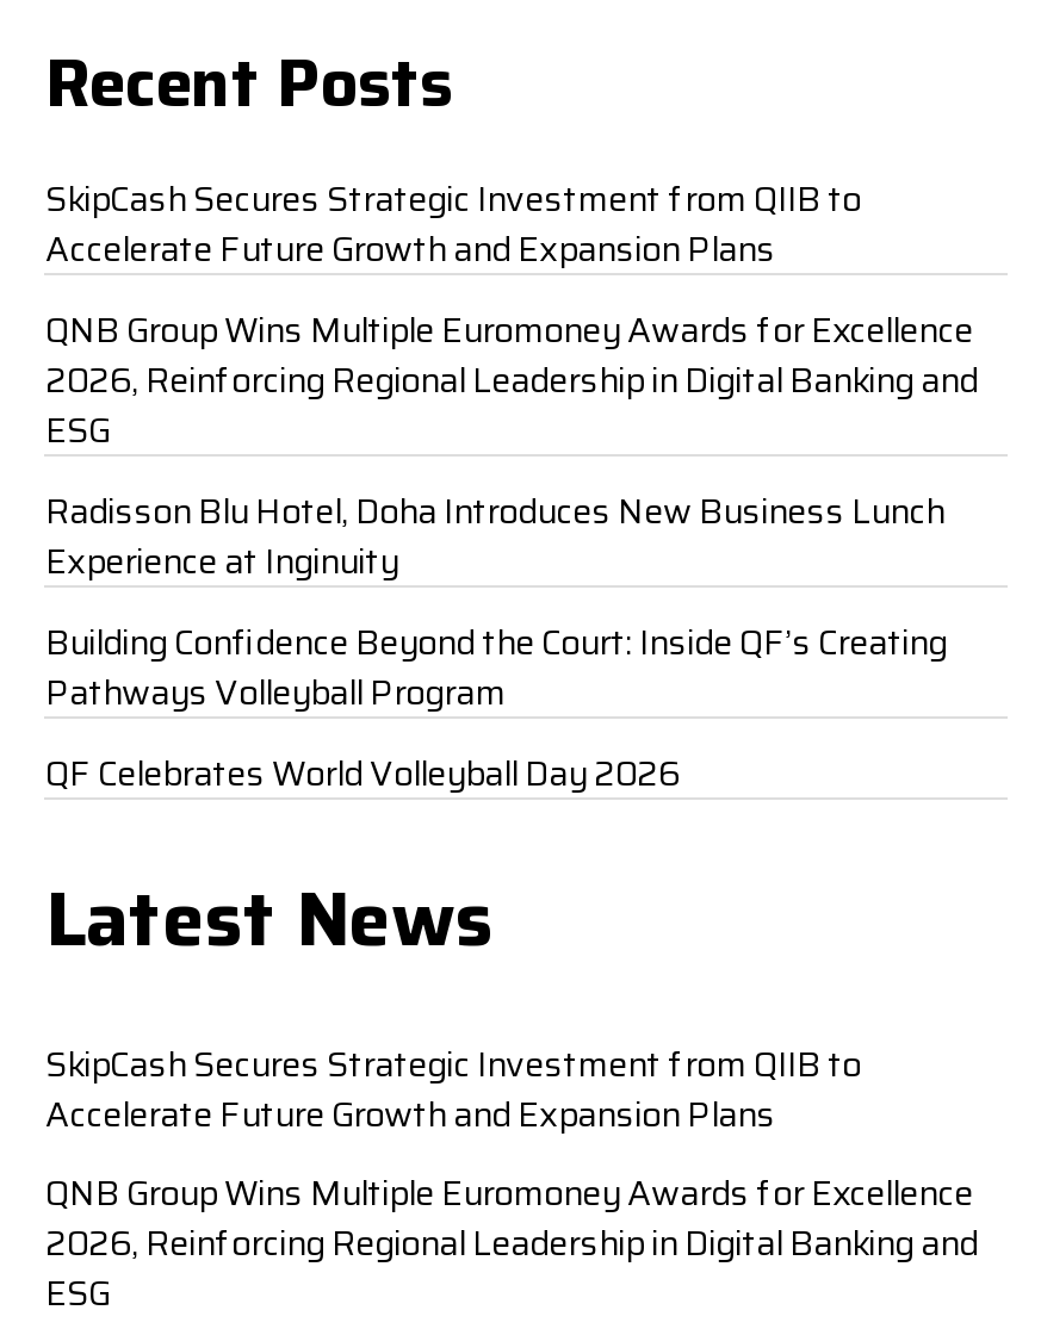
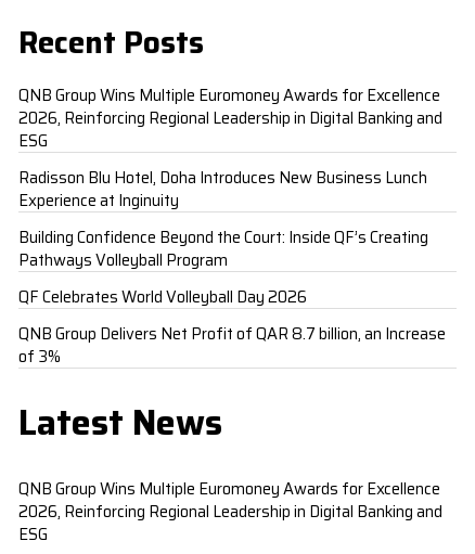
- SkipCash Secures Strategic Investment from QIIB to
- Accelerate Future Growth and Expansion Plans

+ QNB Group Delivers Net Profit of QAR 8.7 billion, an Increase
+ of 3%

- SkipCash Secures Strategic Investment from QIIB to
- Accelerate Future Growth and Expansion Plans
